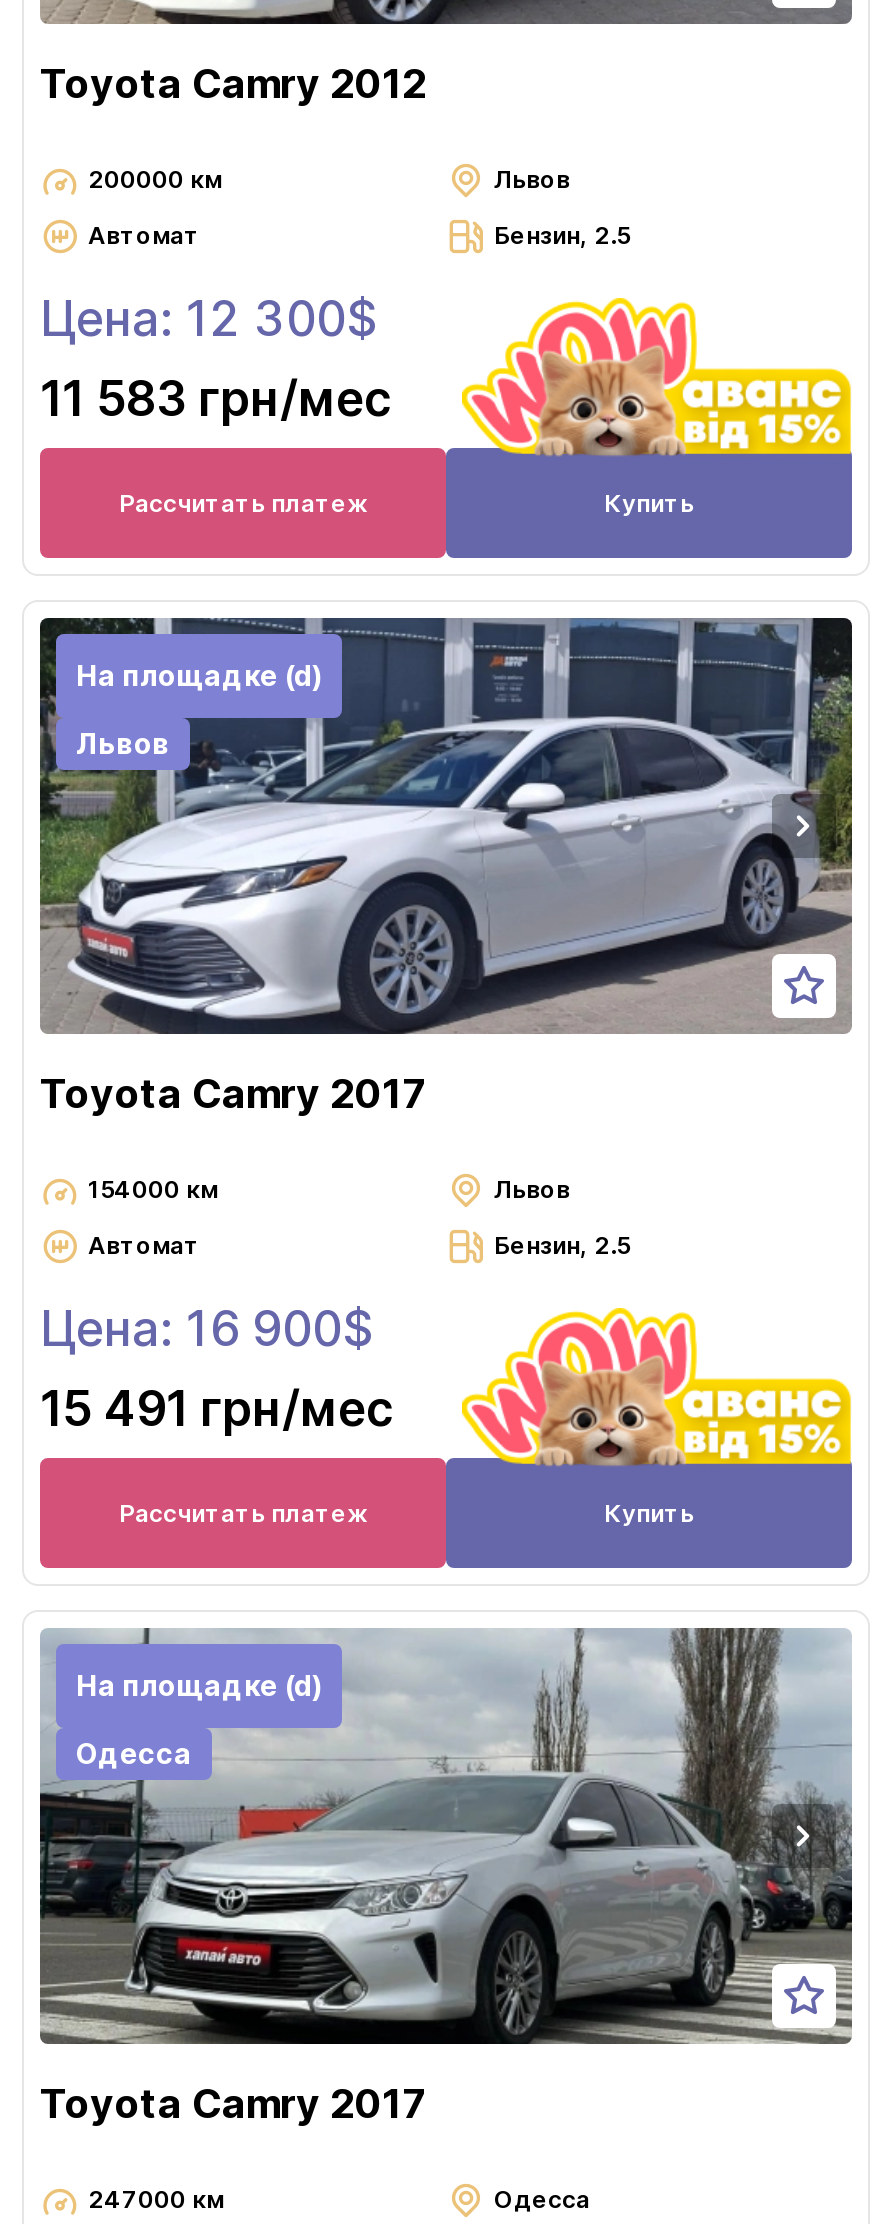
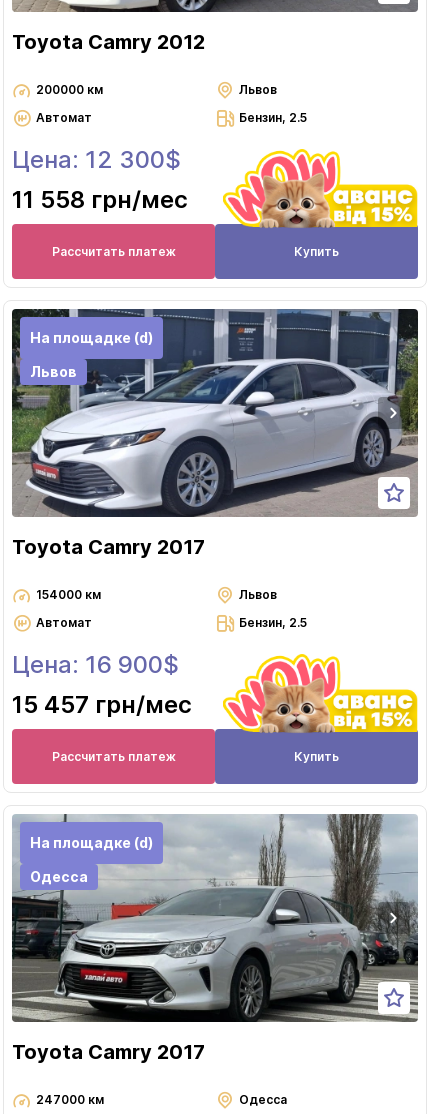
- 11 583 грн/мес
+ 11 558 грн/мес

- 15 491 грн/мес
+ 15 457 грн/мес
